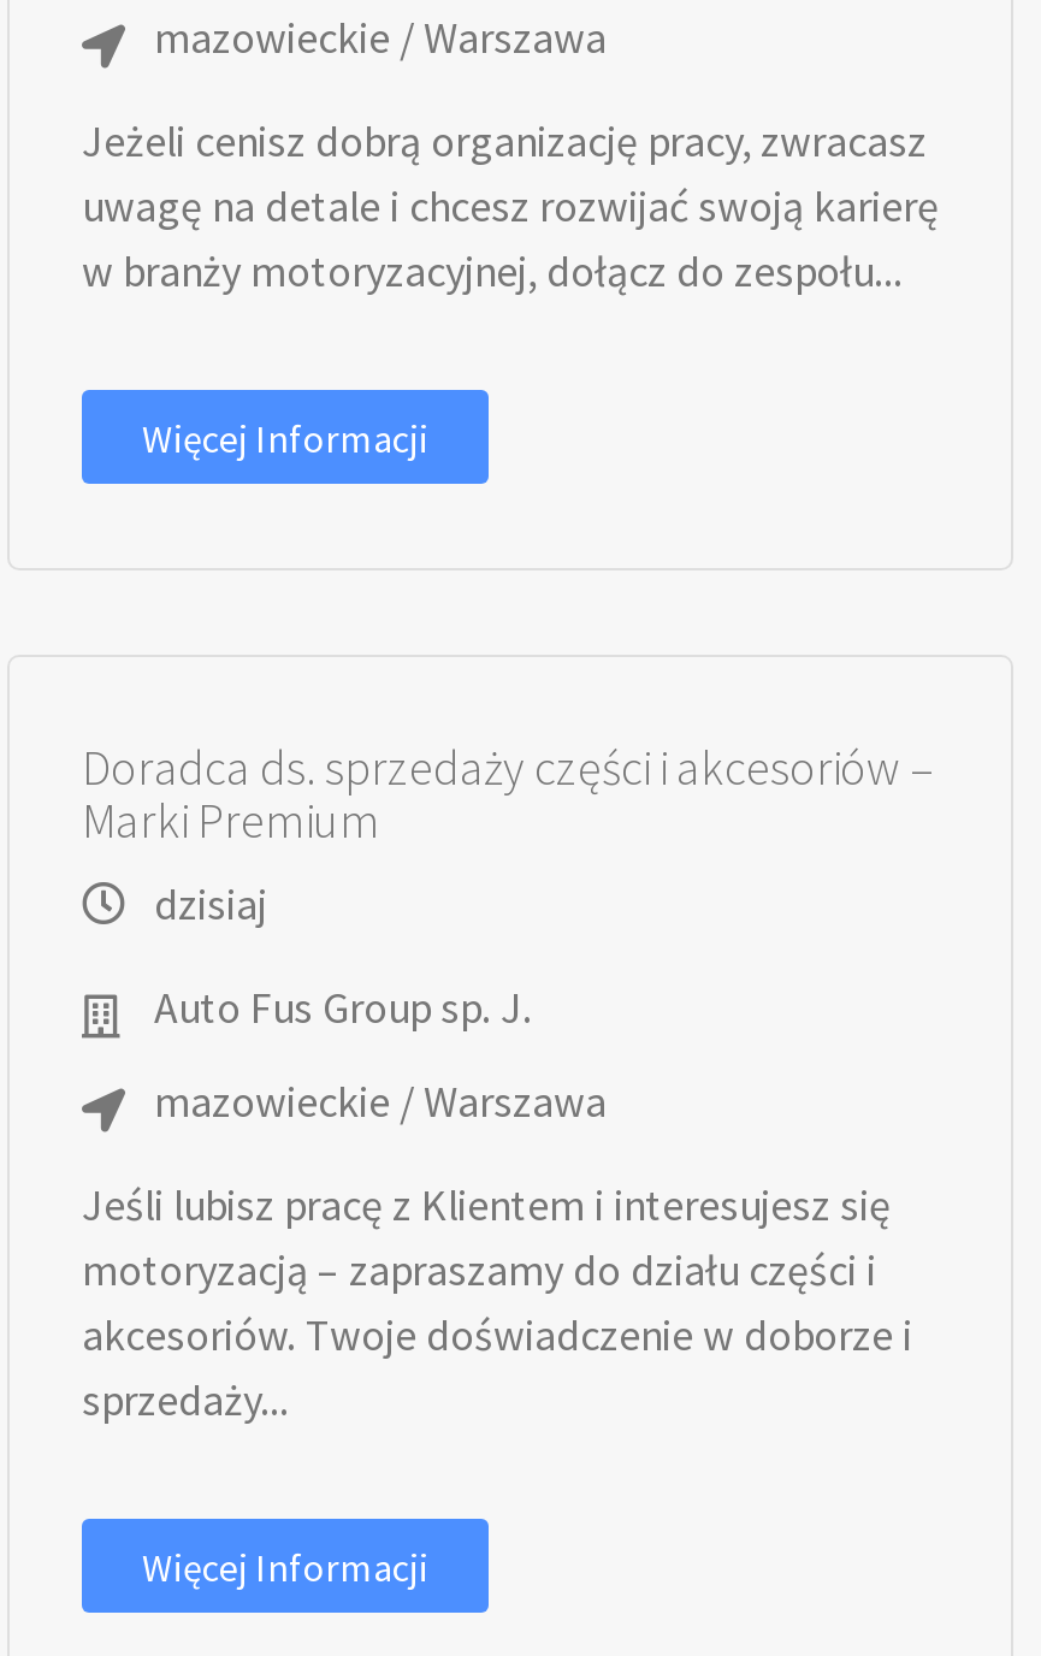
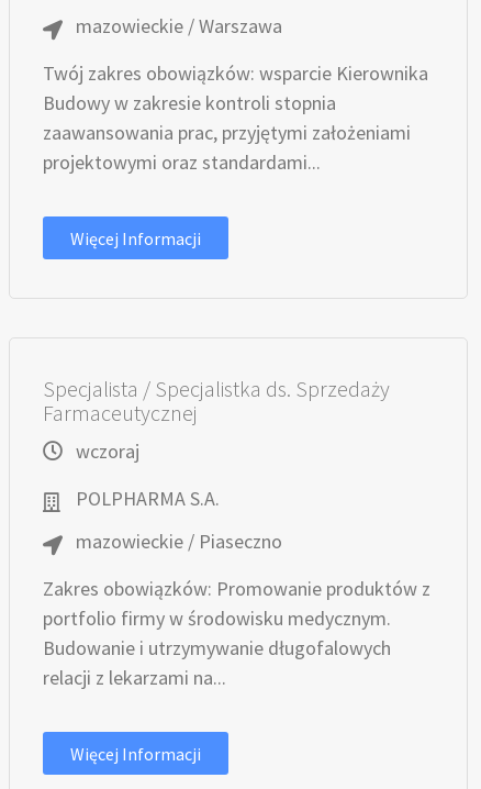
- Jeżeli cenisz dobrą organizację pracy, zwracasz
- uwagę na detale i chcesz rozwijać swoją karierę
- w branży motoryzacyjnej, dołącz do zespołu...
+ Twój zakres obowiązków: wsparcie Kierownika
+ Budowy w zakresie kontroli stopnia
+ zaawansowania prac, przyjętymi założeniami
+ projektowymi oraz standardami...

- Doradca ds. sprzedaży części i akcesoriów –
- Marki Premium
- dzisiaj
+ Specjalista / Specjalistka ds. Sprzedaży
+ Farmaceutycznej
+ wczoraj

- Auto Fus Group sp. J.
+ POLPHARMA S.A.

- mazowieckie / Warszawa
+ mazowieckie / Piaseczno

- Jeśli lubisz pracę z Klientem i interesujesz się
- motoryzacją – zapraszamy do działu części i
- akcesoriów. Twoje doświadczenie w doborze i
- sprzedaży...
+ Zakres obowiązków: Promowanie produktów z
+ portfolio firmy w środowisku medycznym.
+ Budowanie i utrzymywanie długofalowych
+ relacji z lekarzami na...
